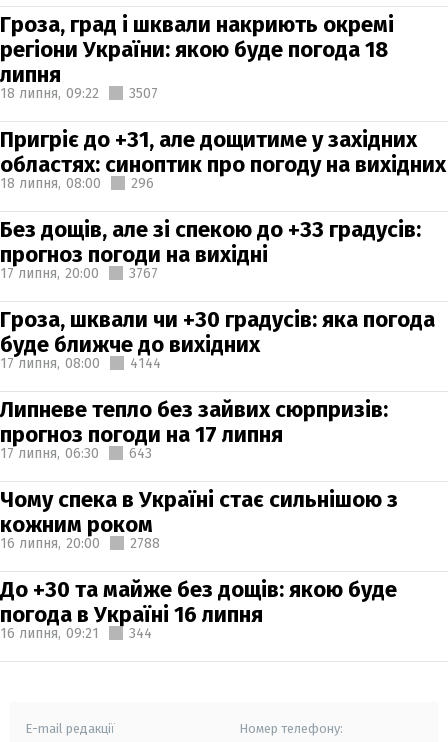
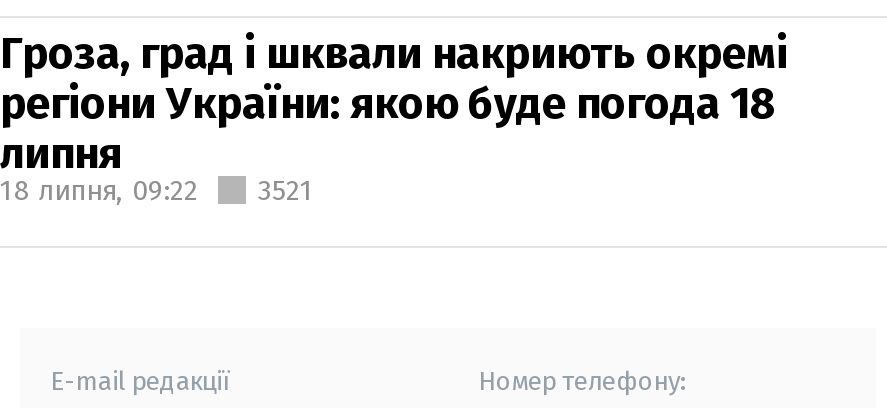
- 3507
- Пригріє до +31, але дощитиме у західних
- областях: синоптик про погоду на вихідних
- 18 липня, 08:00
- 296
- Без дощів, але зі спекою до +33 градусів:
- прогноз погоди на вихідні
- 17 липня, 20:00
- 3767
- Гроза, шквали чи +30 градусів: яка погода
- буде ближче до вихідних
- 17 липня, 08:00
- 4144
- Липневе тепло без зайвих сюрпризів:
- прогноз погоди на 17 липня
- 17 липня, 06:30
- 643
- Чому спека в Україні стає сильнішою з
- кожним роком
- 16 липня, 20:00
- 2788
- До +30 та майже без дощів: якою буде
- погода в Україні 16 липня
- 16 липня, 09:21
- 344
+ 3521
